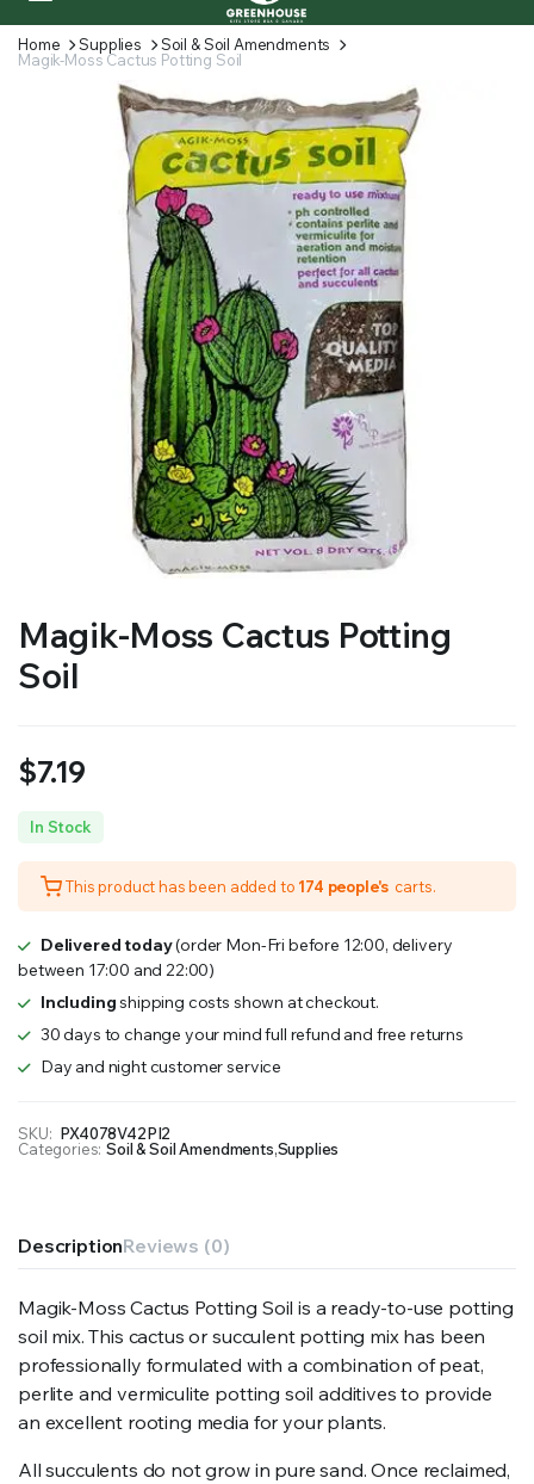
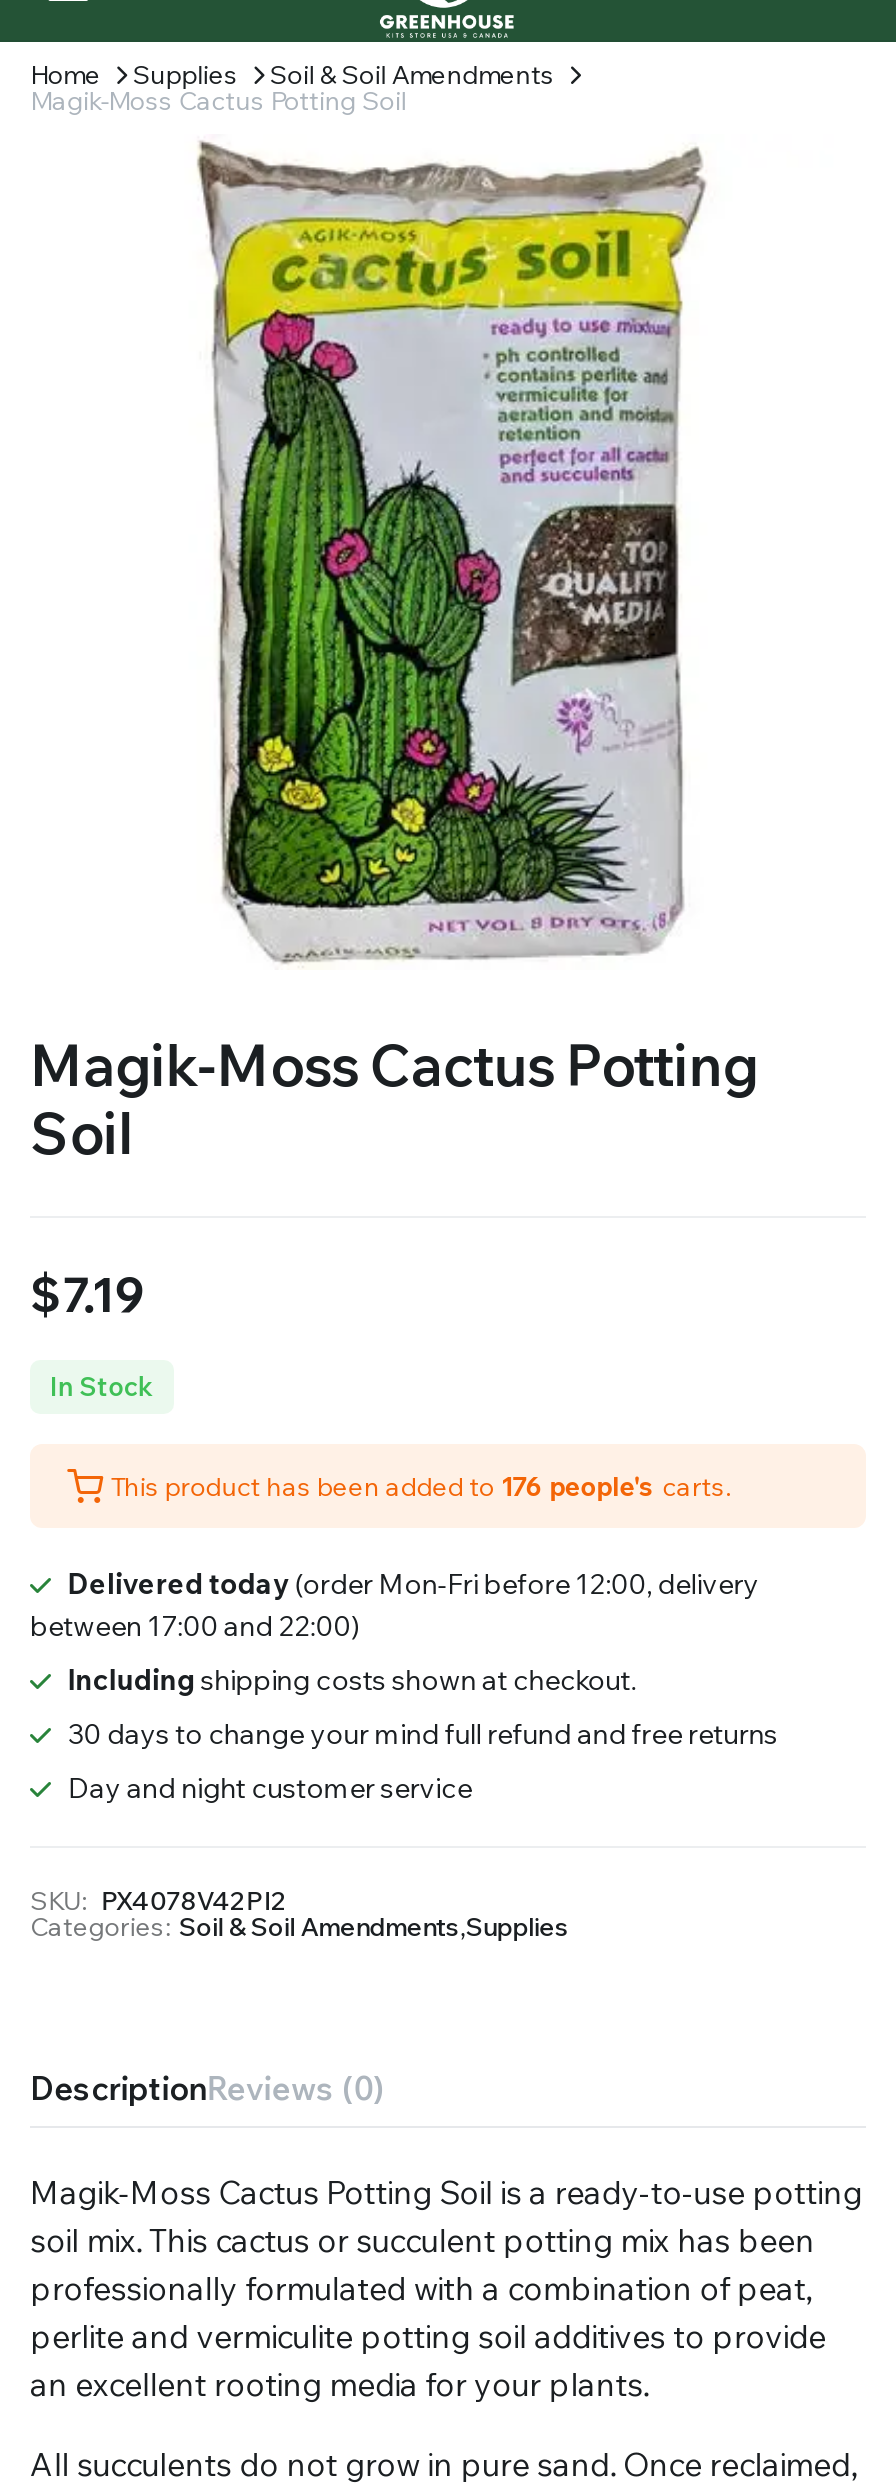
- This product has been added to 174 people's carts.
+ This product has been added to 176 people's carts.
